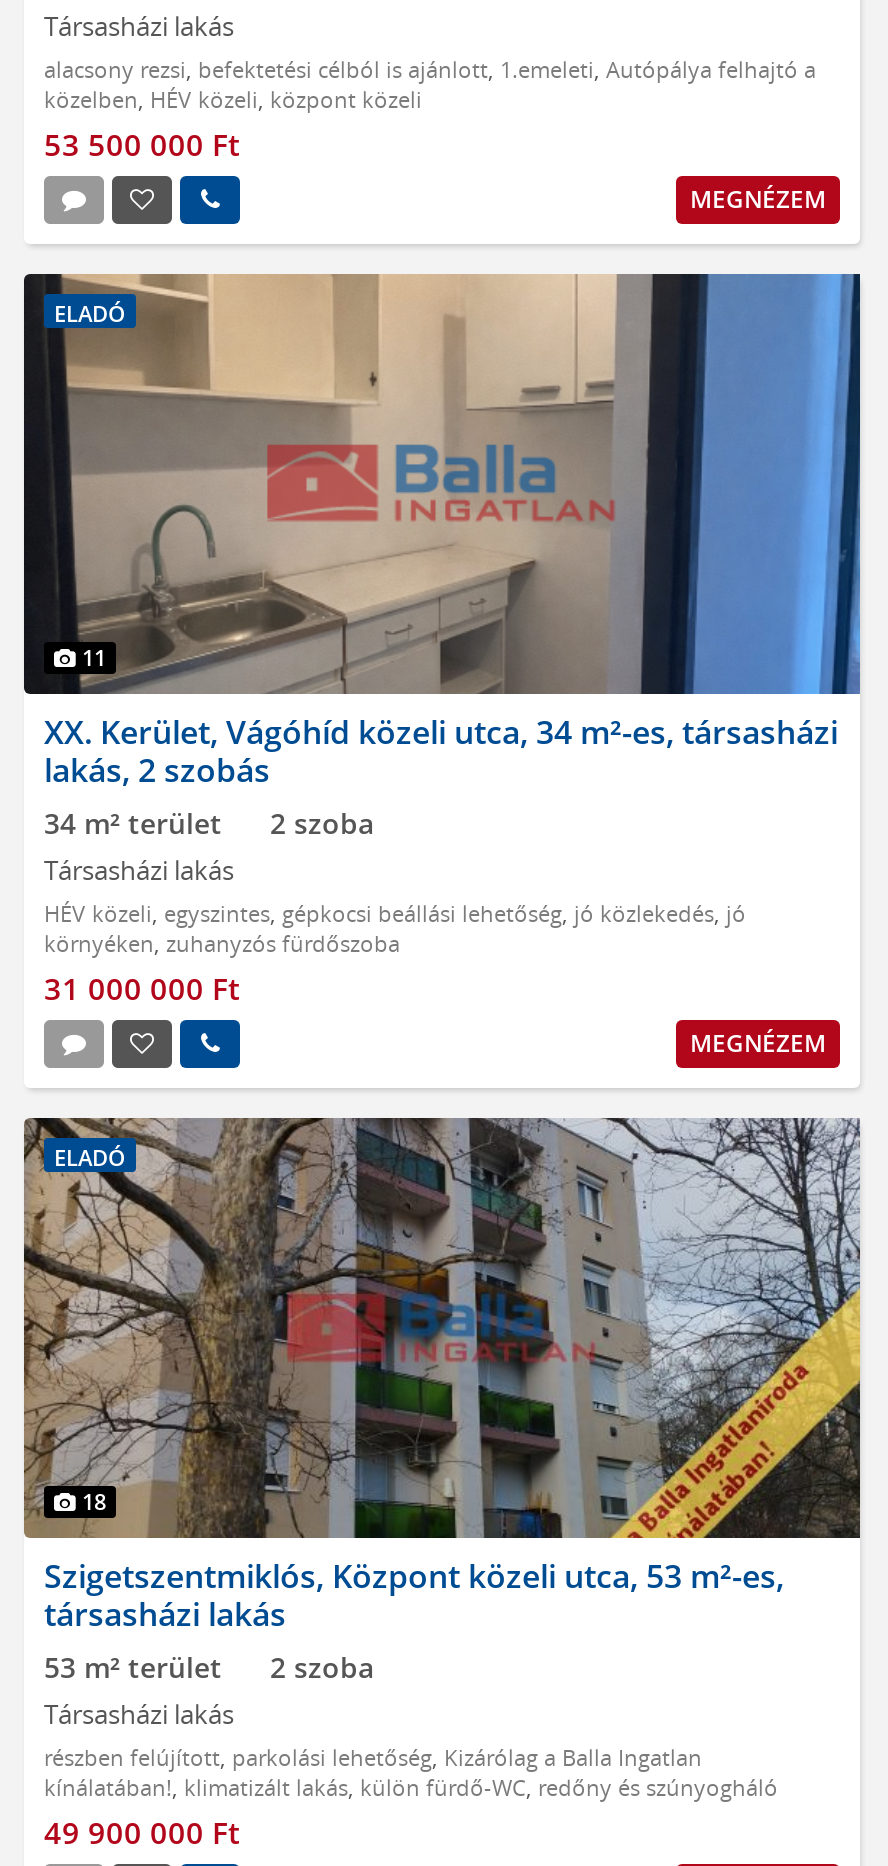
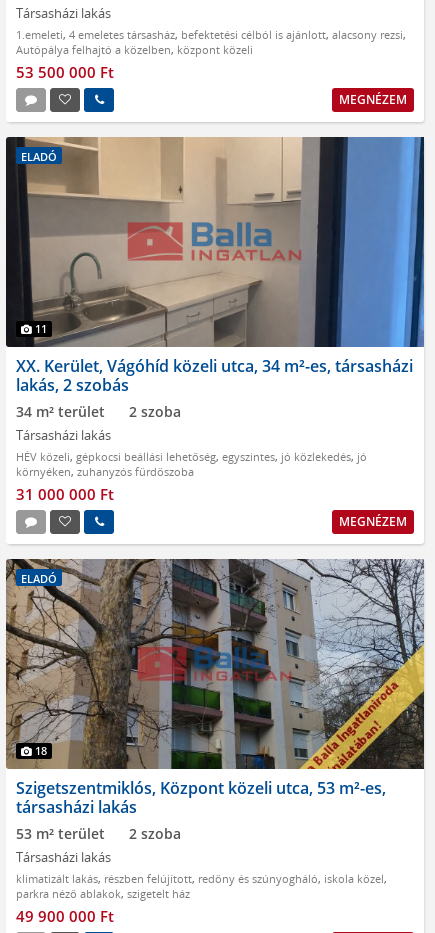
- alacsony rezsi, befektetési célból is ajánlott, 1.emeleti, Autópálya felhajtó a
- közelben, HÉV közeli, központ közeli
+ 1.emeleti, 4 emeletes társasház, befektetési célból is ajánlott, alacsony rezsi,
+ Autópálya felhajtó a közelben, központ közeli

- HÉV közeli, egyszintes, gépkocsi beállási lehetőség, jó közlekedés, jó
+ HÉV közeli, gépkocsi beállási lehetőség, egyszintes, jó közlekedés, jó

- részben felújított, parkolási lehetőség, Kizárólag a Balla Ingatlan
- kínálatában!, klimatizált lakás, külön fürdő-WC,redőny és szúnyogháló
+ klimatizált lakás, részben felújított, redőny és szúnyogháló, iskola közel,
+ parkra néző ablakok, szigetelt ház
